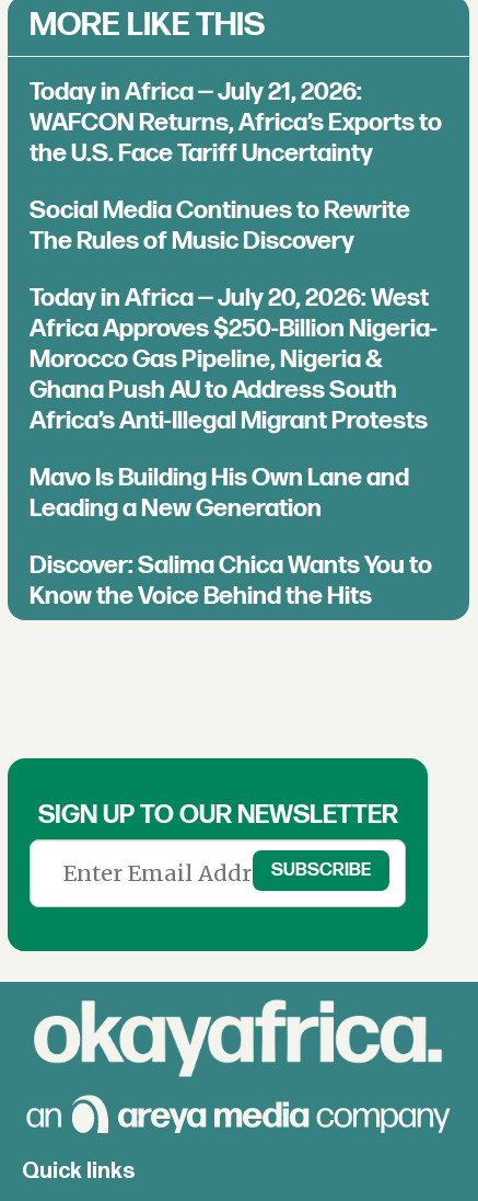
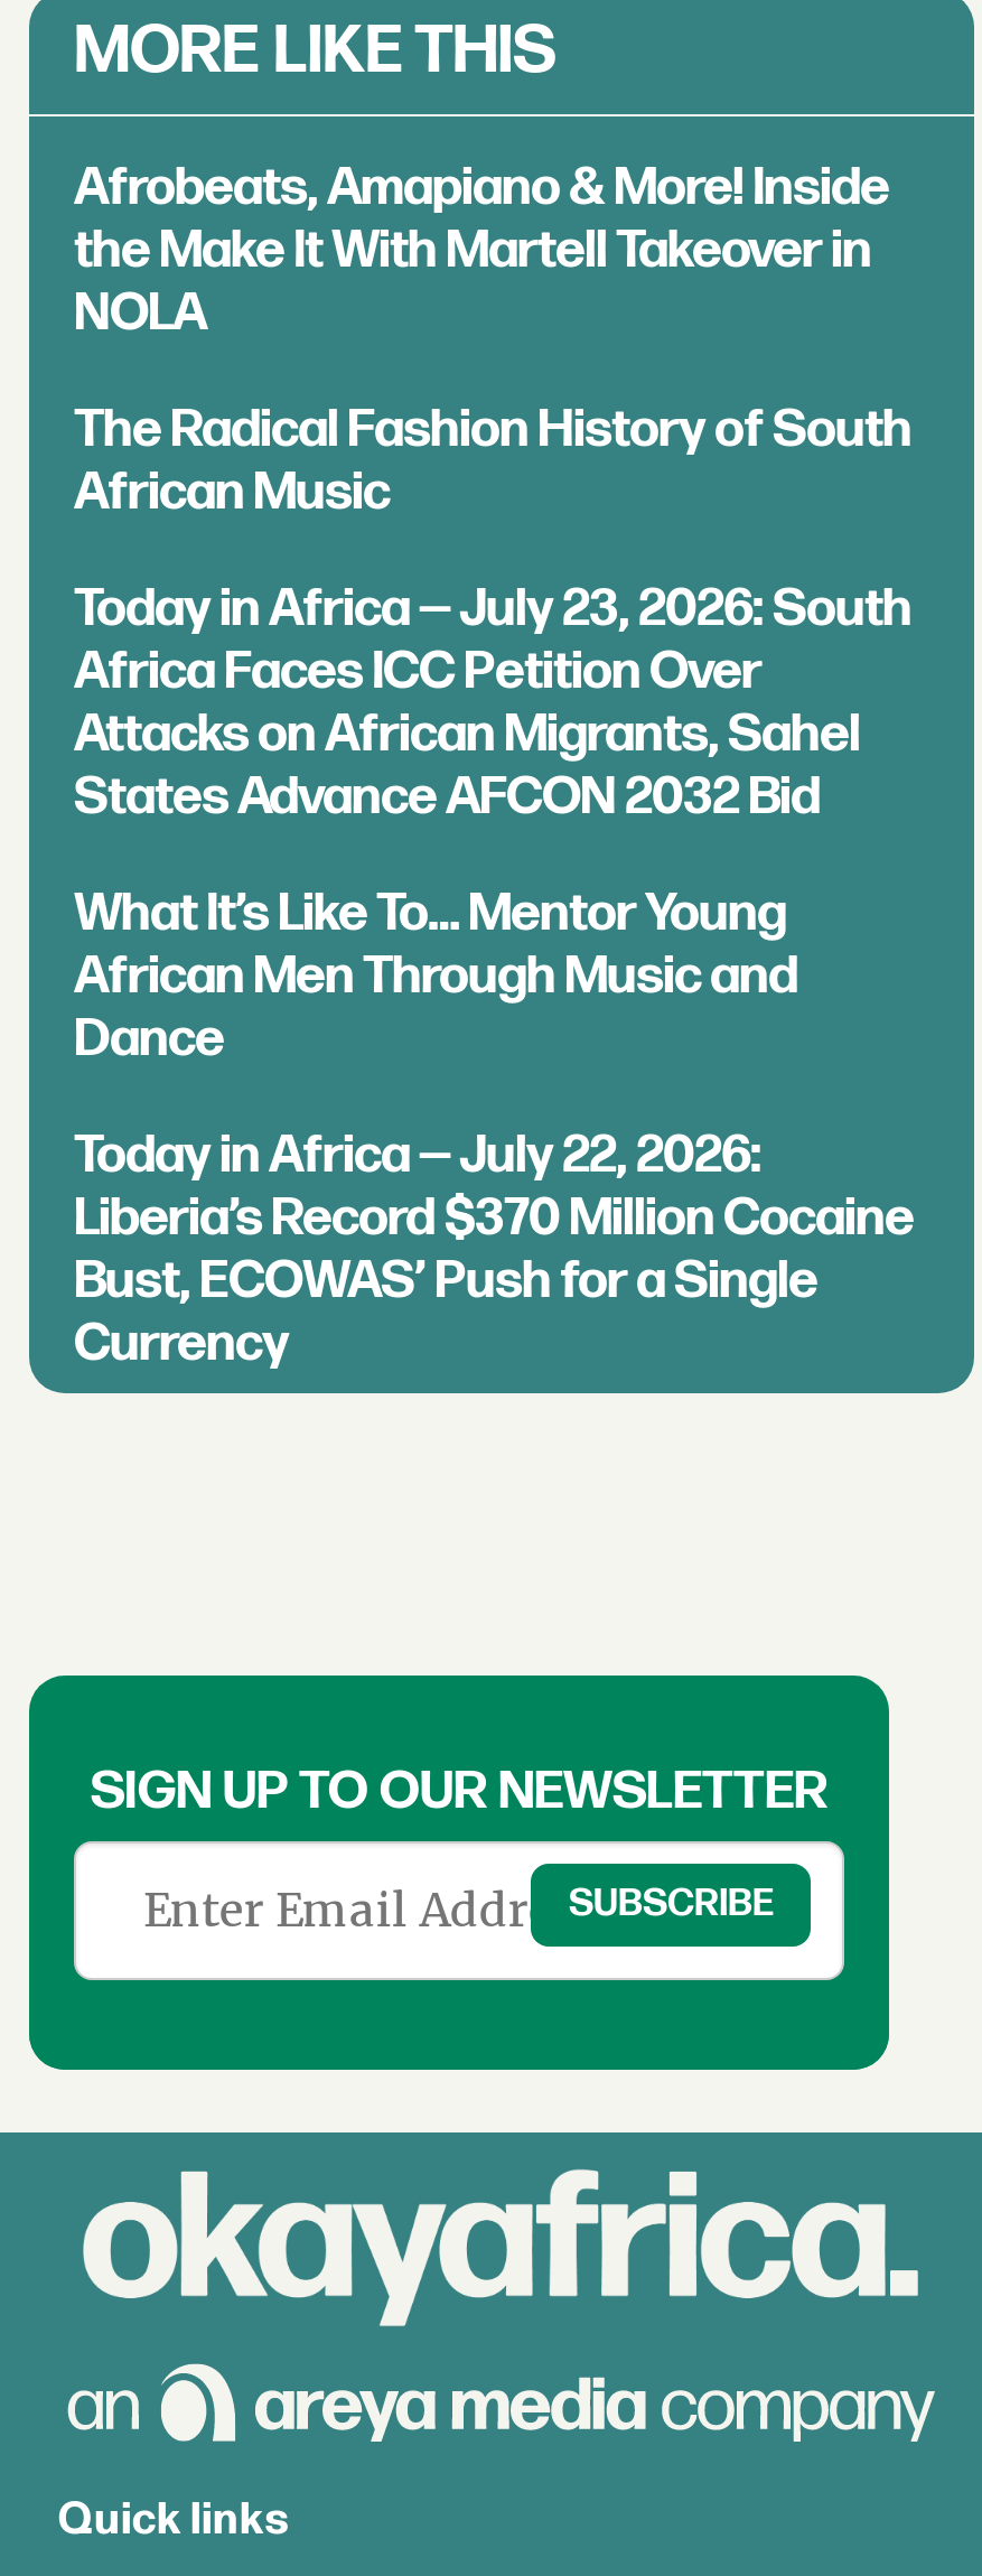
- Today in Africa — July 21, 2026:
- WAFCON Returns, Africa’s Exports to
- the U.S. Face Tariff Uncertainty
+ Afrobeats, Amapiano & More! Inside
+ the Make It With Martell Takeover in
+ NOLA

- Social Media Continues to Rewrite
- The Rules of Music Discovery
+ The Radical Fashion History of South
+ African Music

- Today in Africa — July 20, 2026: West
- Africa Approves $250-Billion Nigeria-
- Morocco Gas Pipeline, Nigeria &
- Ghana Push AU to Address South
- Africa’s Anti-Illegal Migrant Protests
+ Today in Africa — July 23, 2026: South
+ Africa Faces ICC Petition Over
+ Attacks on African Migrants, Sahel
+ States Advance AFCON 2032 Bid

- Mavo Is Building His Own Lane and
- Leading a New Generation
+ What It’s Like To… Mentor Young
+ African Men Through Music and
+ Dance

- Discover: Salima Chica Wants You to
- Know the Voice Behind the Hits
+ Today in Africa — July 22, 2026:
+ Liberia’s Record $370 Million Cocaine
+ Bust, ECOWAS’ Push for a Single
+ Currency
